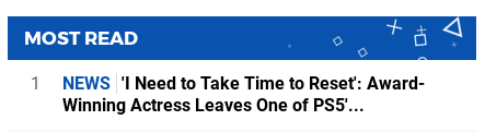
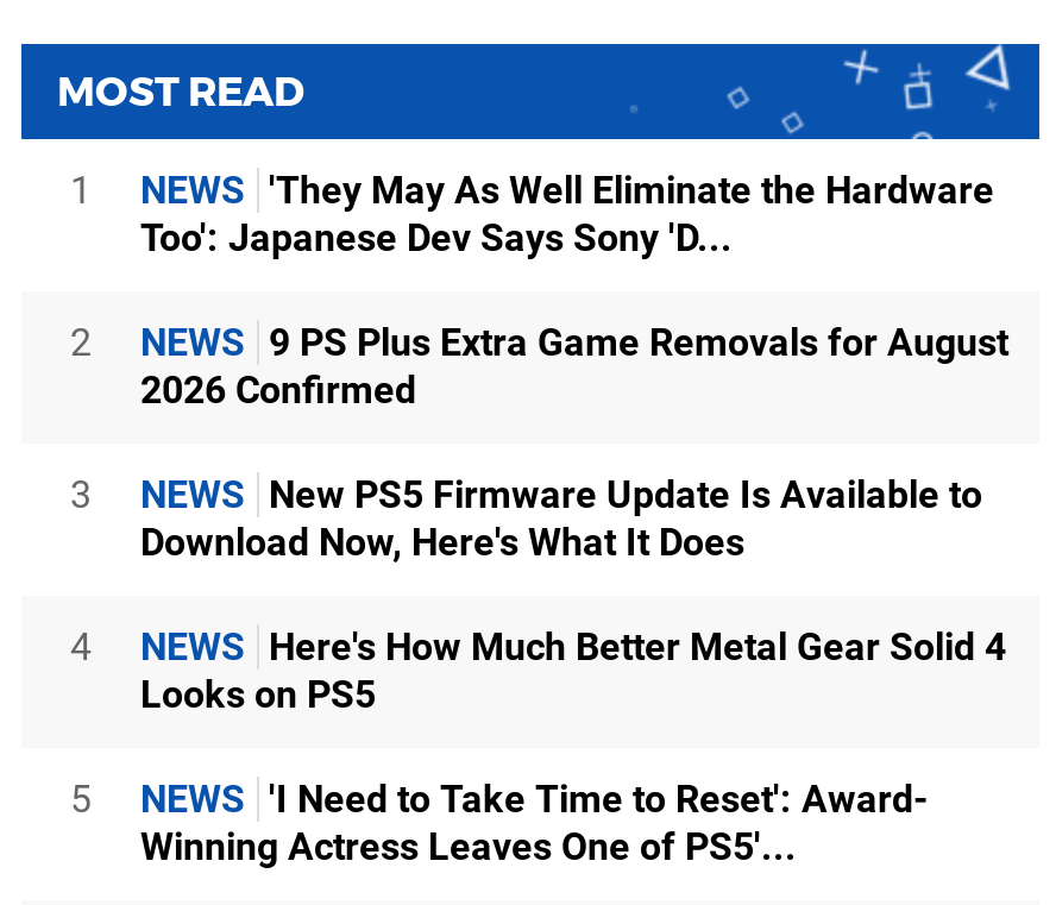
+ NEWS 'They May As Well Eliminate the Hardware
+ Too': Japanese Dev Says Sony 'D...
+ 2
+ NEWS 9 PS Plus Extra Game Removals for August
+ 2026 Confirmed
+ 3
+ NEWS New PS5 Firmware Update Is Available to
+ Download Now, Here's What It Does
+ 4
+ NEWS Here's How Much Better Metal Gear Solid 4
+ Looks on PS5
+ 5
